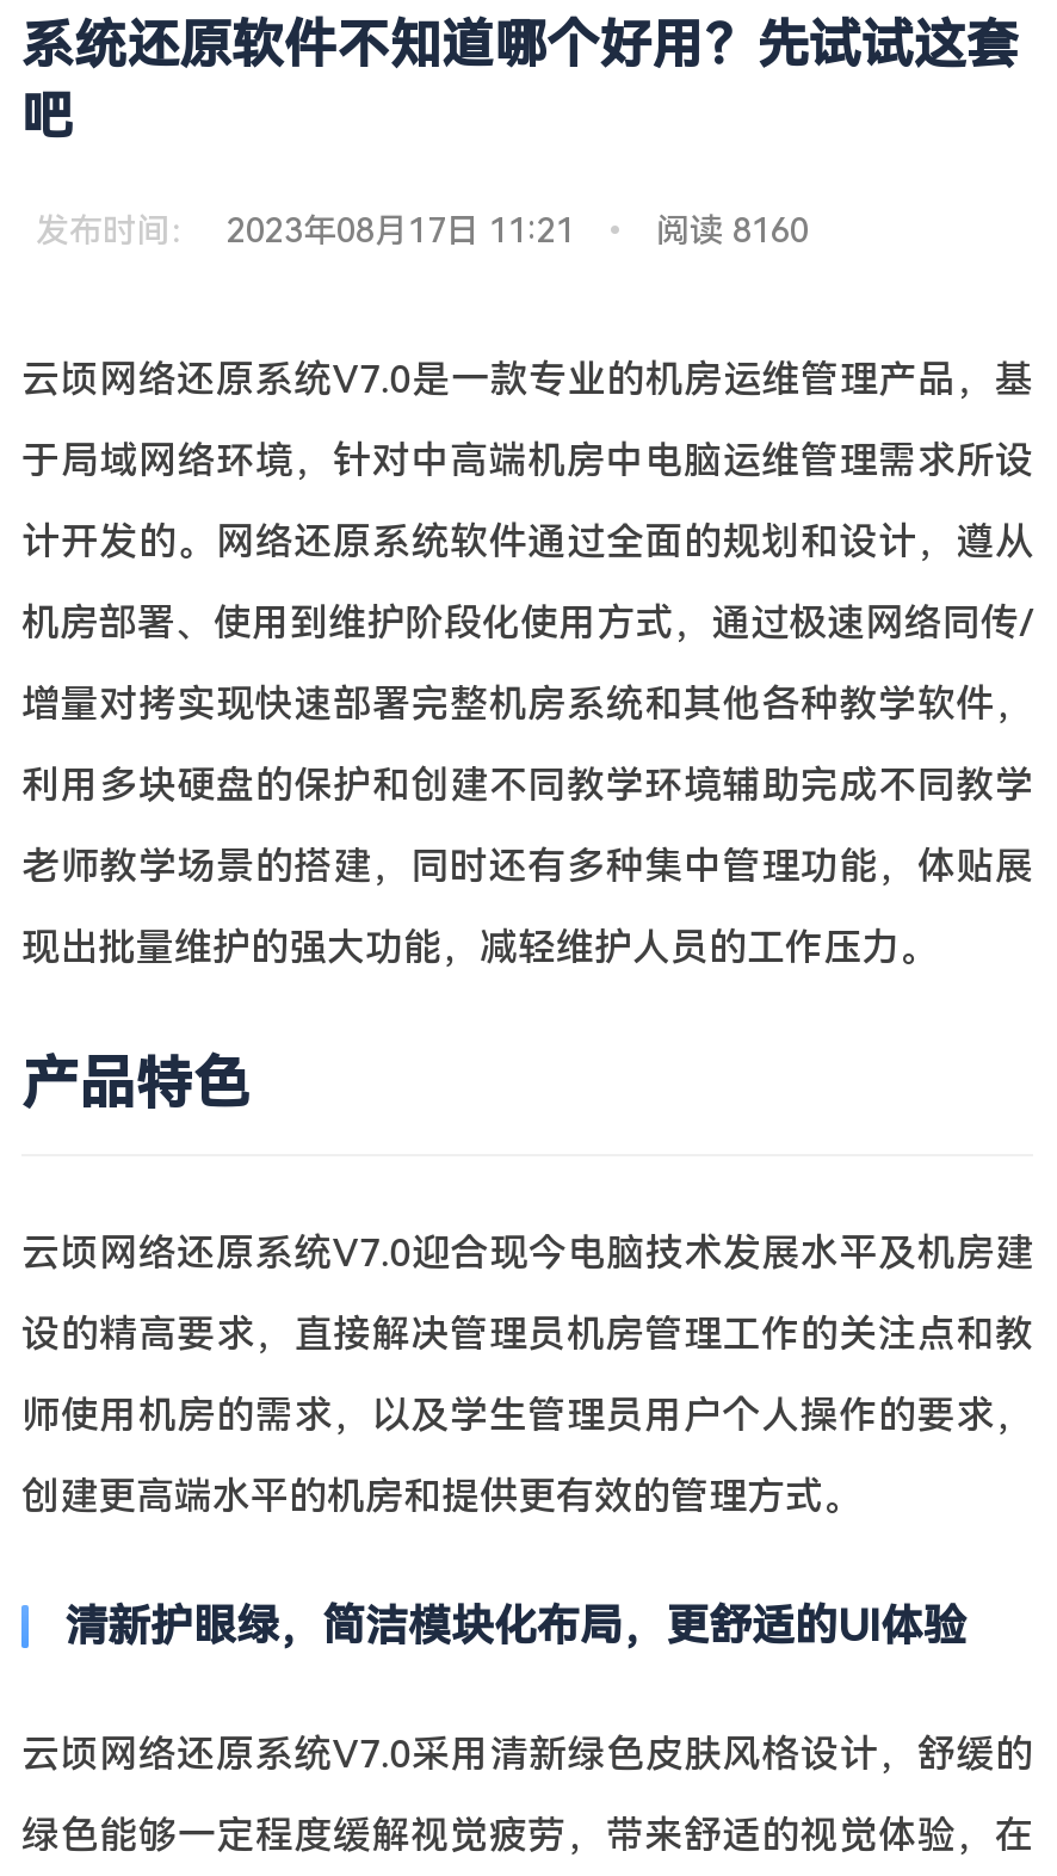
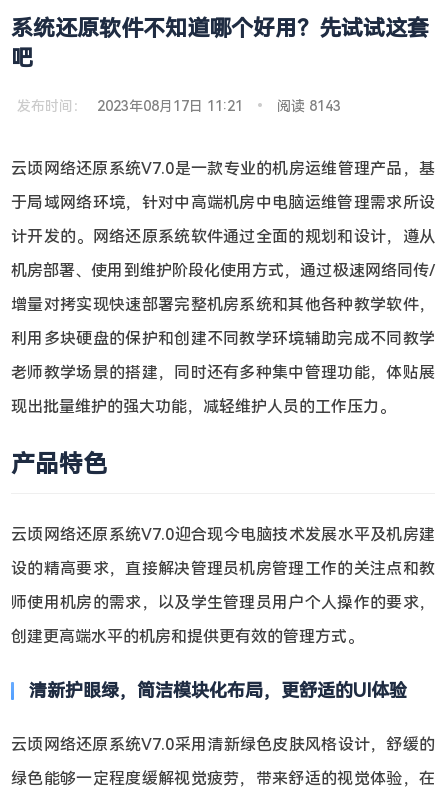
- 发布时间： 2023年08月17日 11:21 • 阅读 8160
+ 发布时间： 2023年08月17日 11:21 • 阅读 8143
